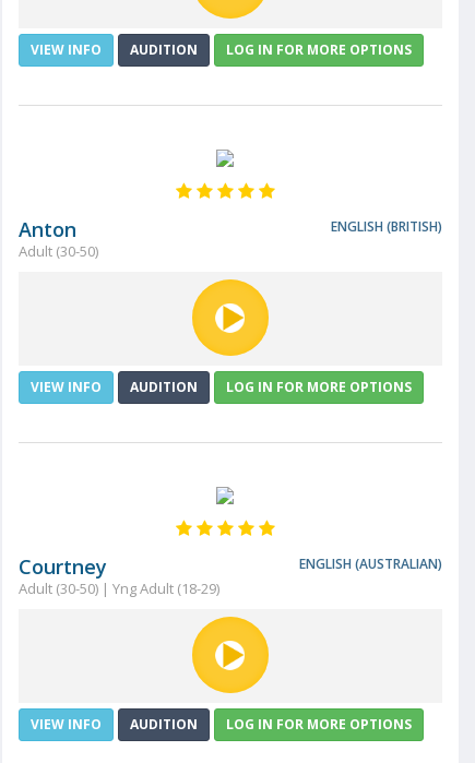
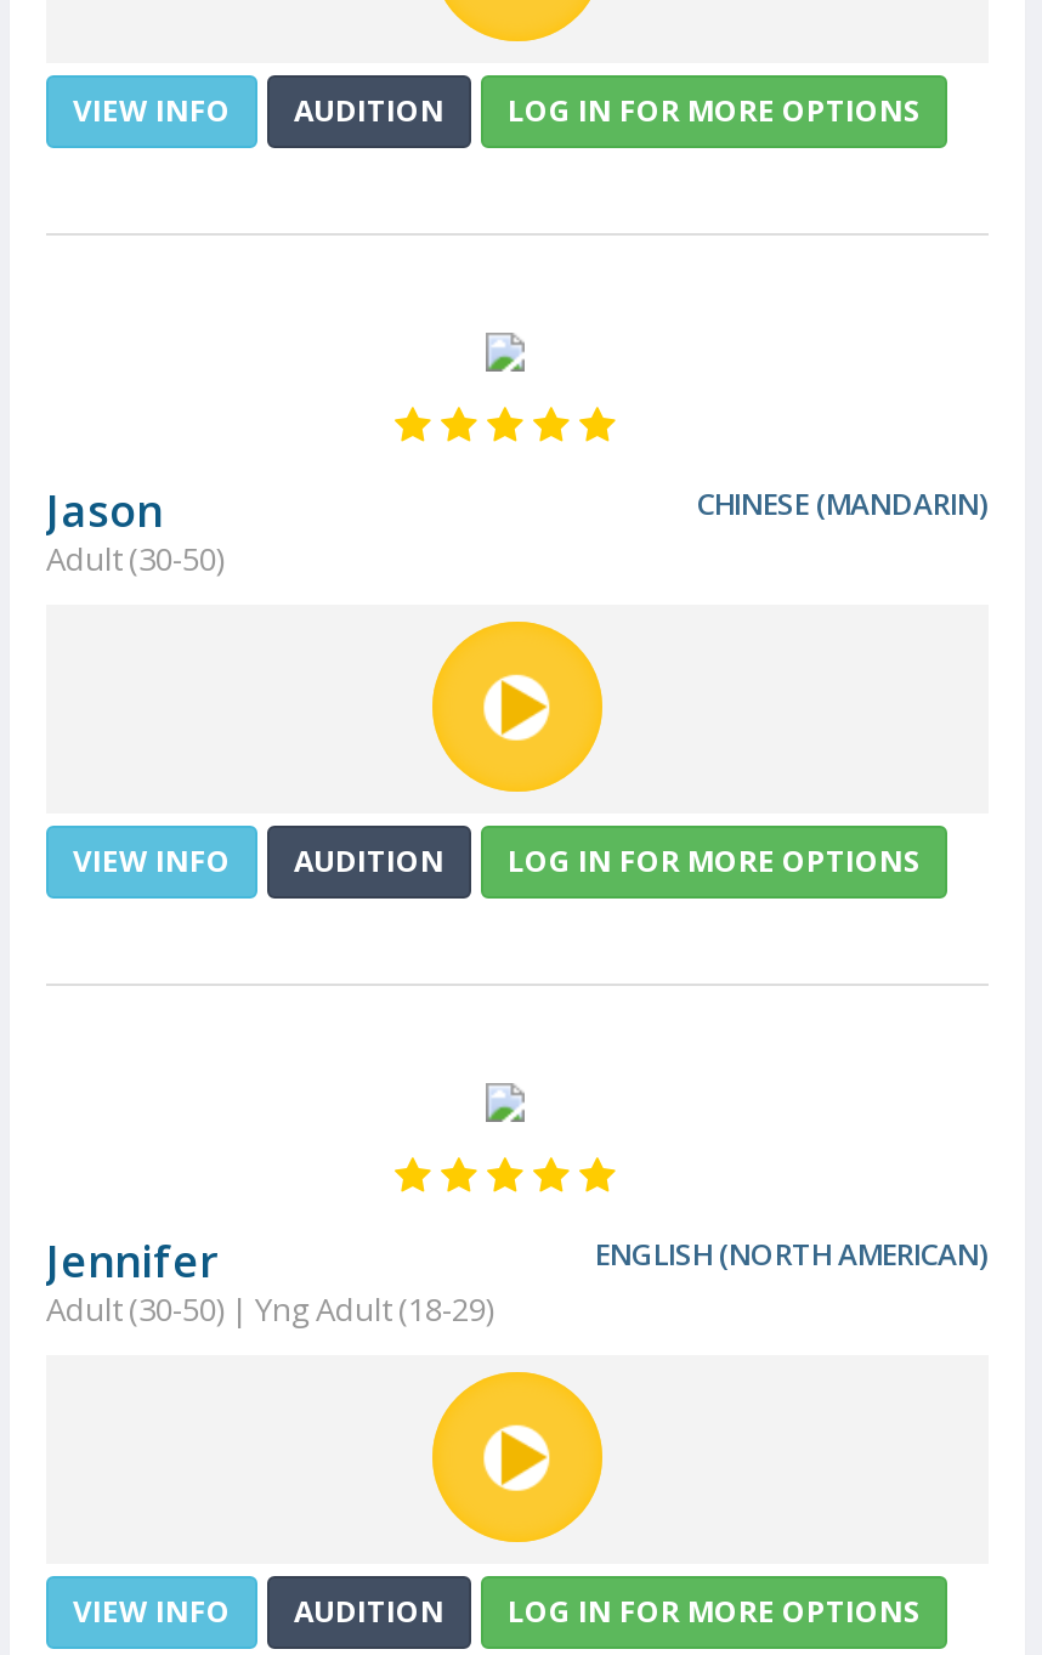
- Anton
- ENGLISH (BRITISH)
+ Jason
+ CHINESE (MANDARIN)

- Courtney
- ENGLISH (AUSTRALIAN)
+ Jennifer
+ ENGLISH (NORTH AMERICAN)
